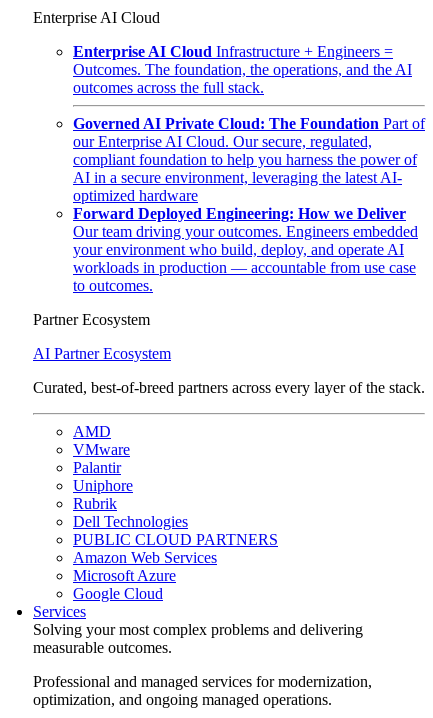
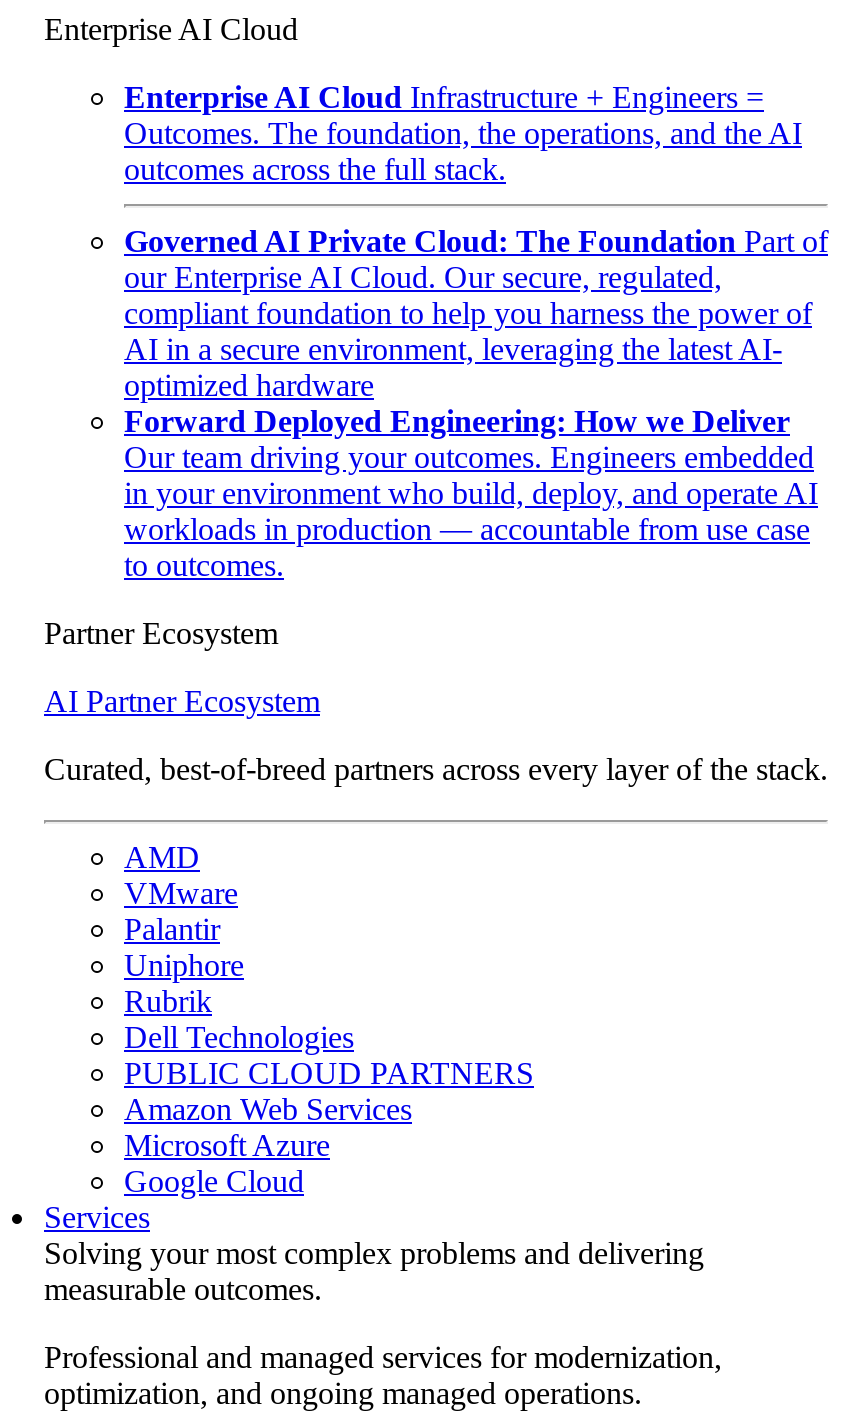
- your environment who build, deploy, and operate AI
+ in your environment who build, deploy, and operate AI
